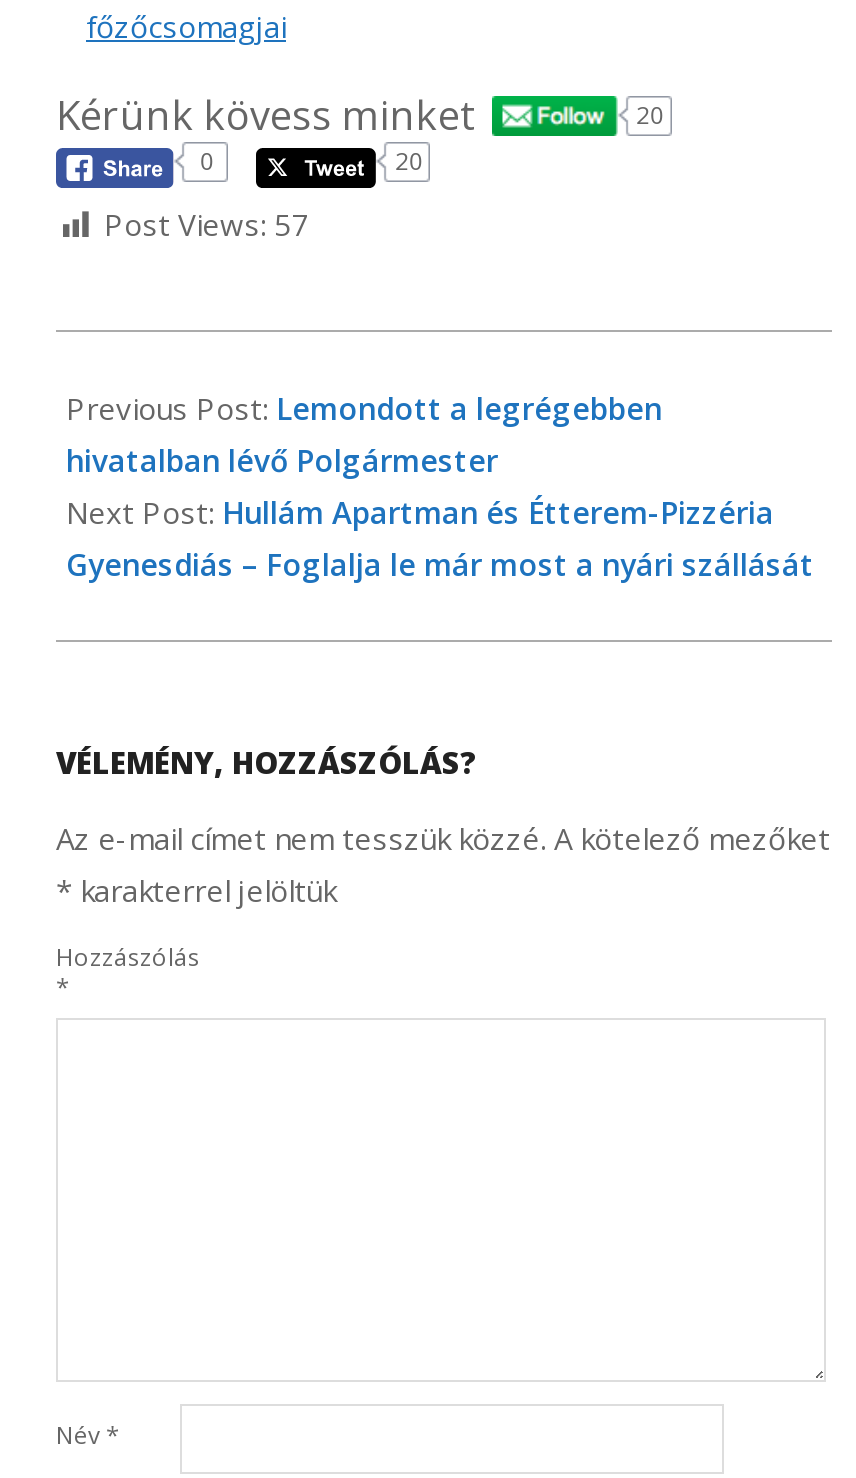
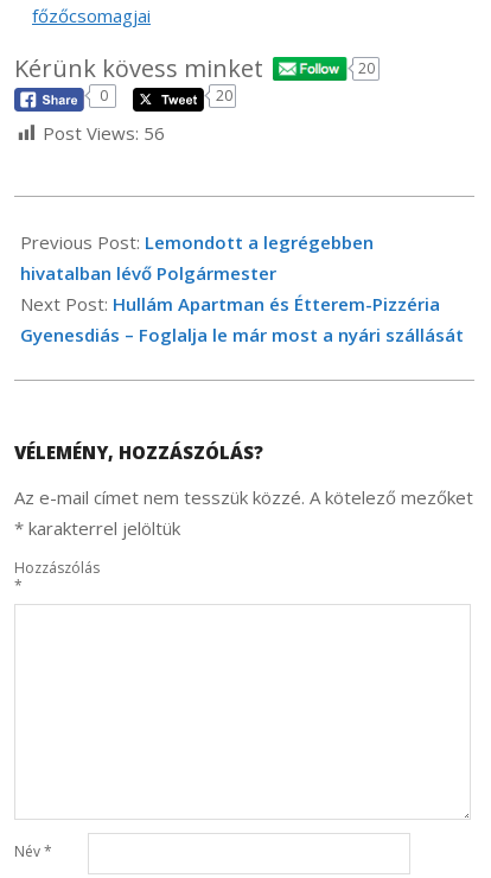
- Post Views: 57
+ Post Views: 56
